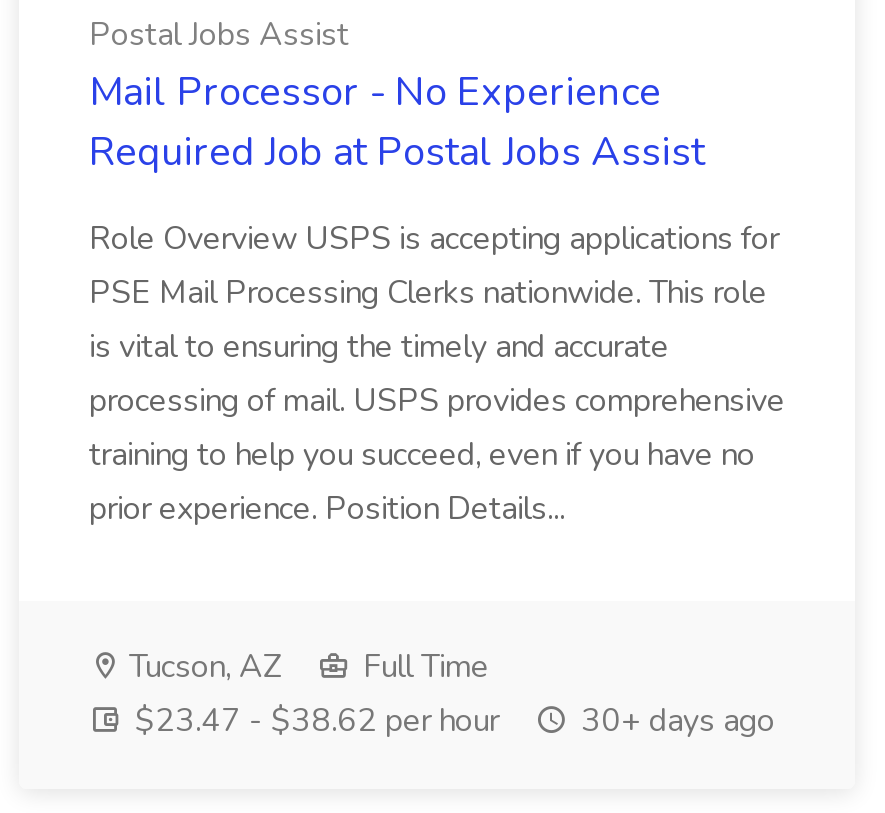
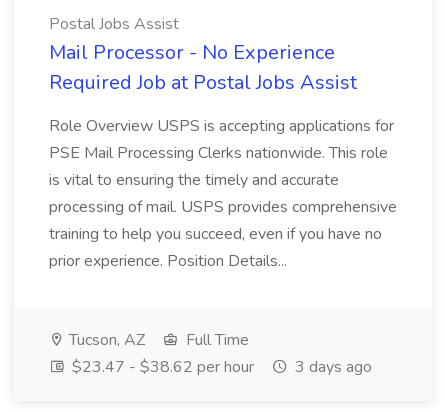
- $23.47 - $38.62 per hour 30+ days ago
+ $23.47 - $38.62 per hour 3 days ago
